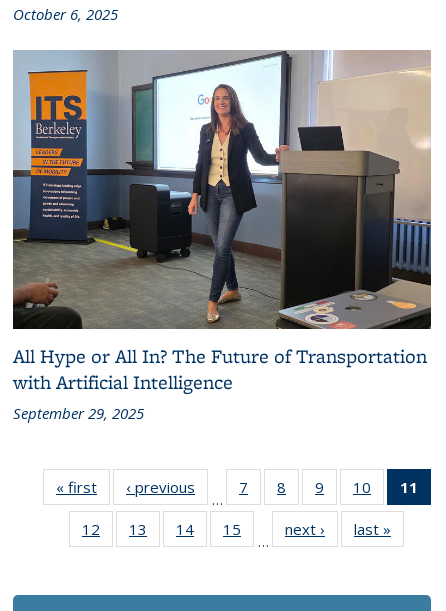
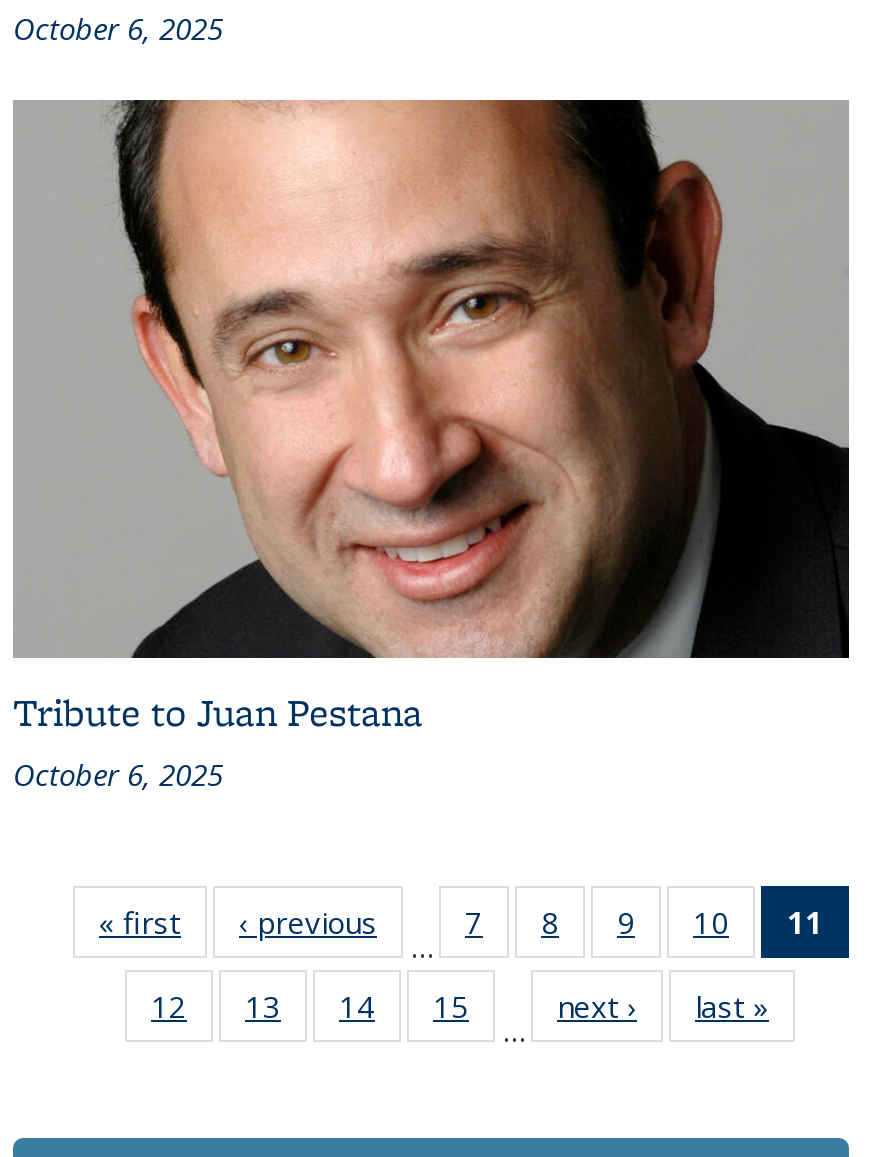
- [image]
- All Hype or All In? The Future of Transportation
- with Artificial Intelligence
- September 29, 2025
+ [image]
+ Tribute to Juan Pestana
+ October 6, 2025
